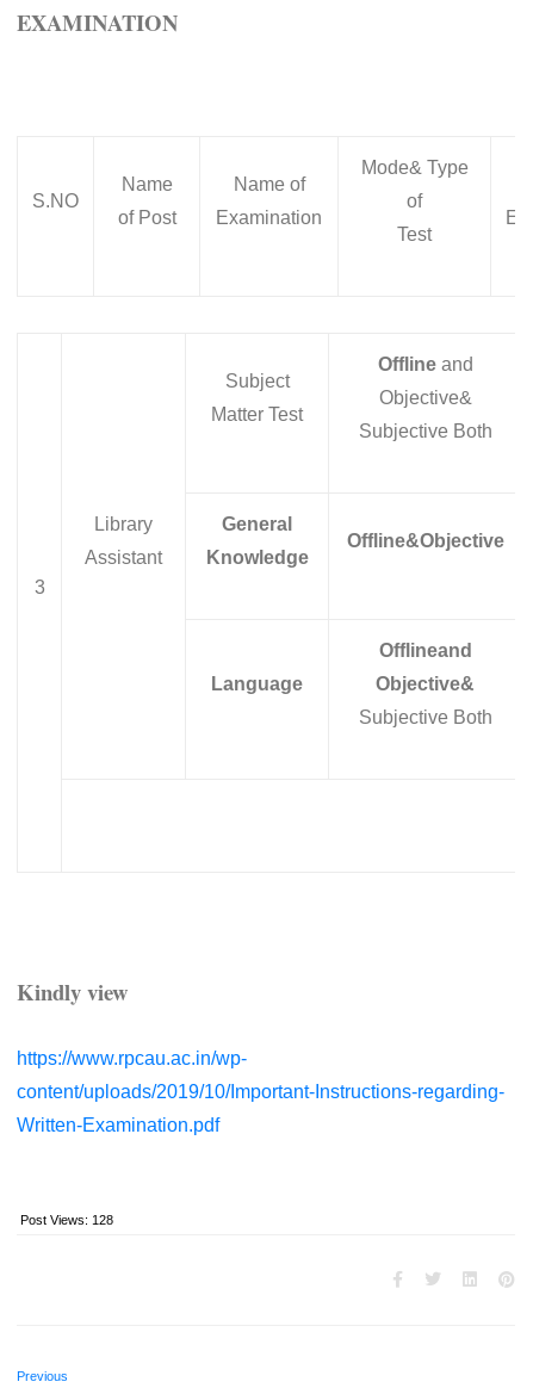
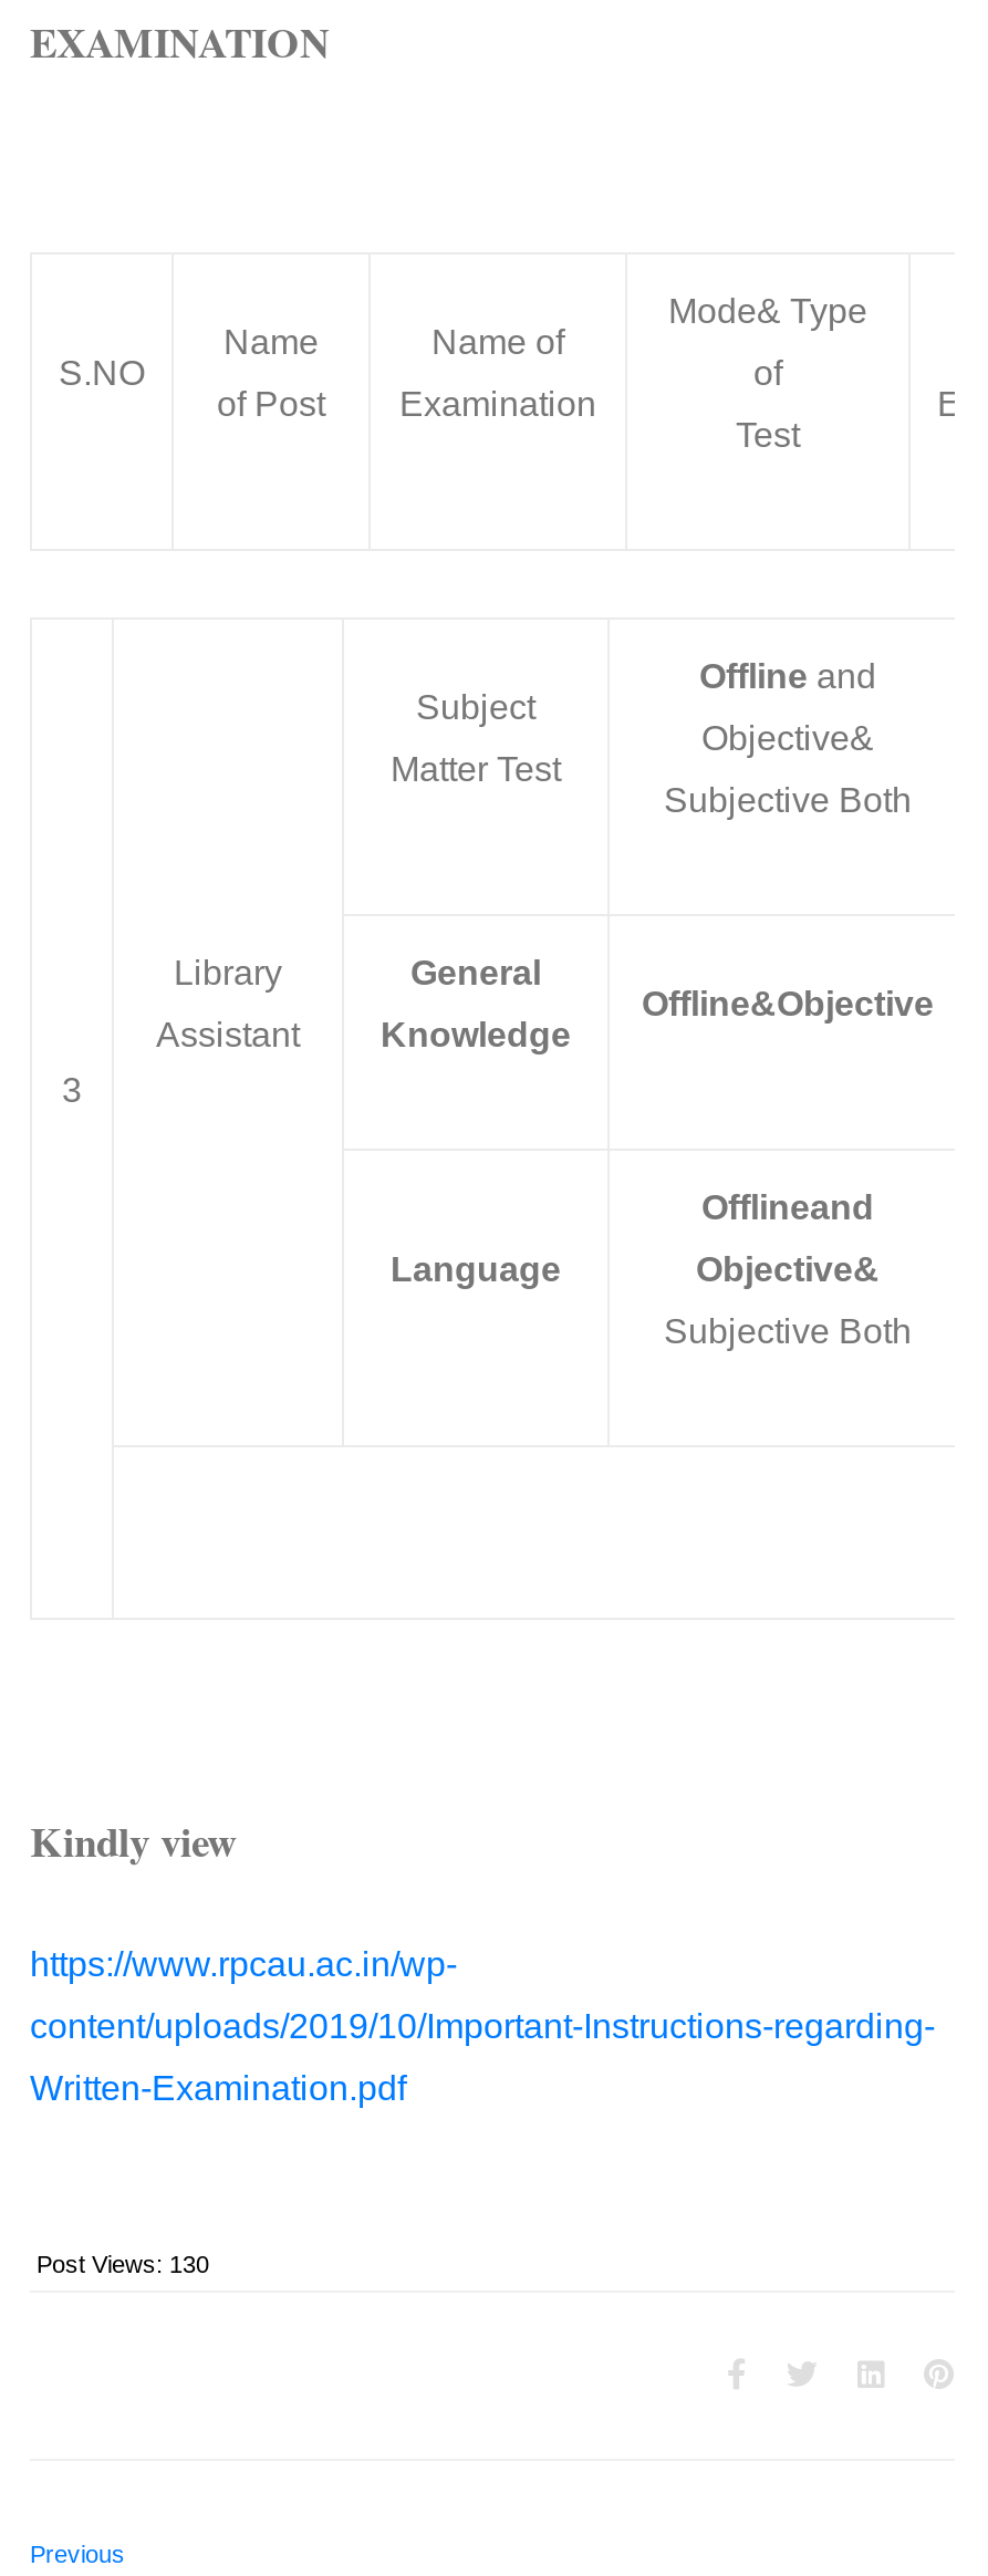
- Post Views: 128
+ Post Views: 130
